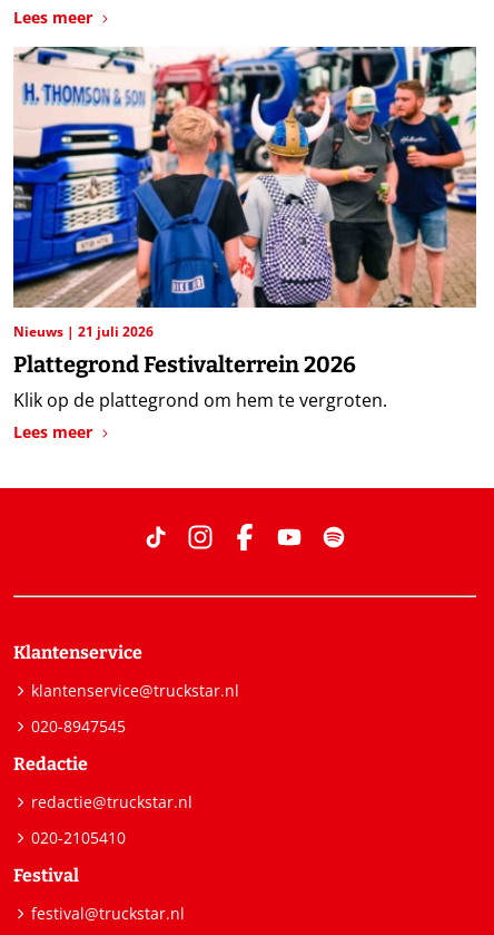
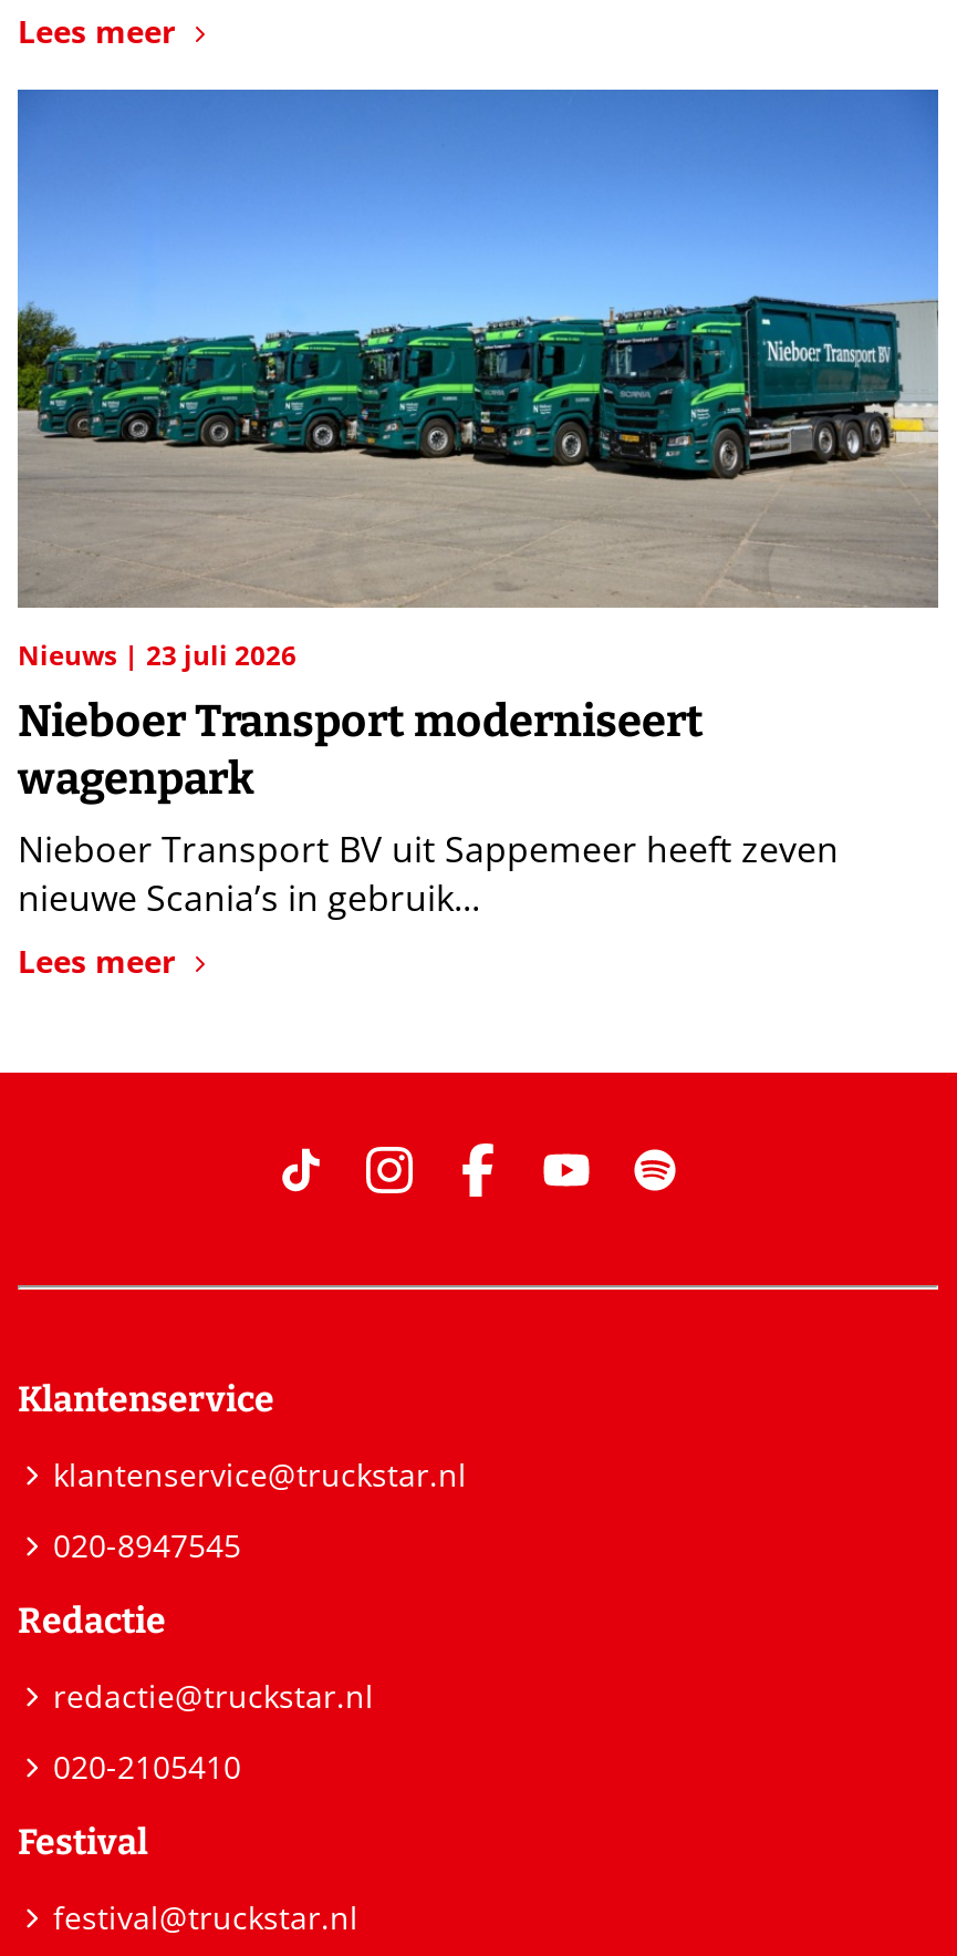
- [image]
- Nieuws 21 juli 2026
- Plattegrond Festivalterrein 2026
- Klik op de plattegrond om hem te vergroten.
+ [image]
+ Nieuws 23 juli 2026
+ Nieboer Transport moderniseert
+ wagenpark
+ Nieboer Transport BV uit Sappemeer heeft zeven
+ nieuwe Scania’s in gebruik...
